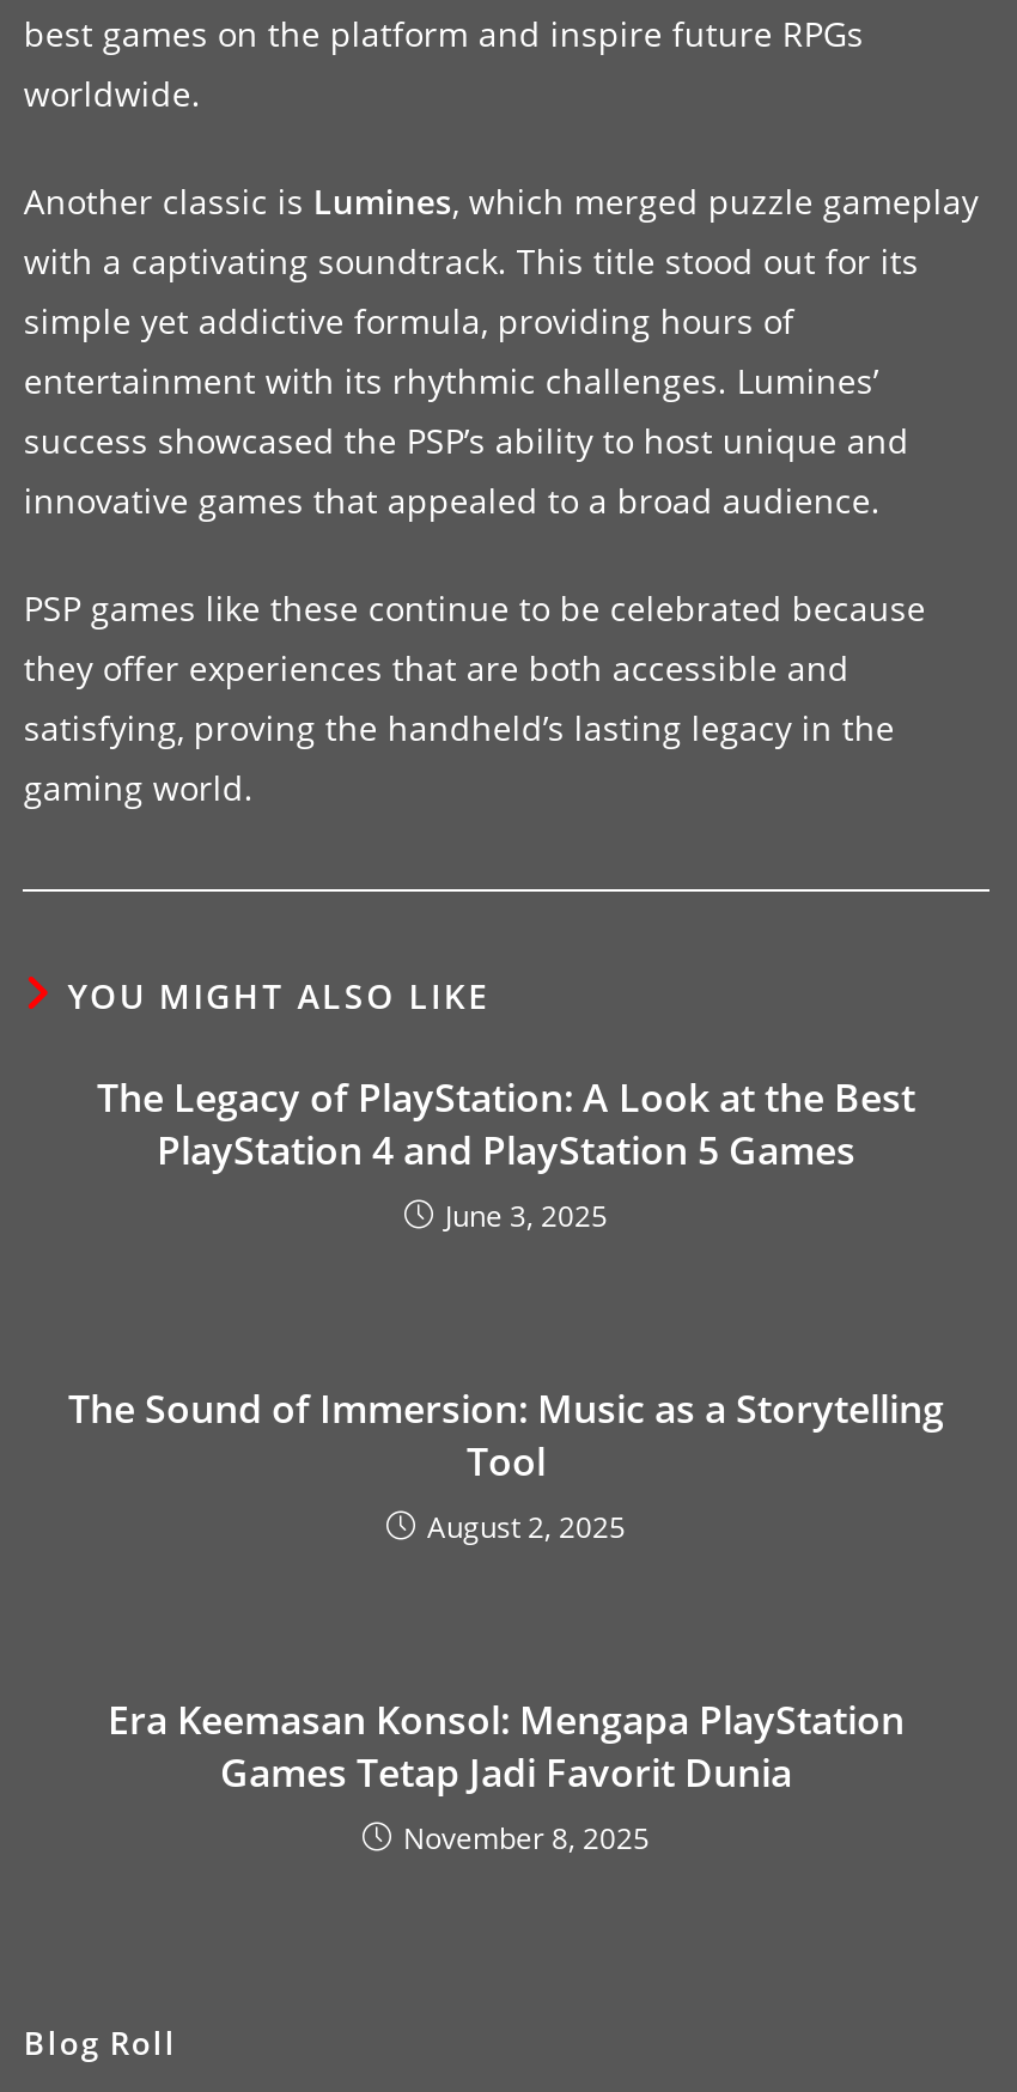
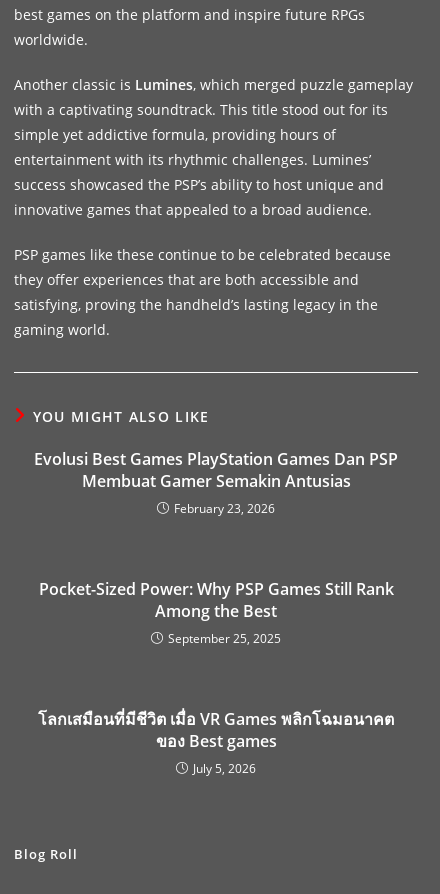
- The Legacy of PlayStation: A Look at the Best
- PlayStation 4 and PlayStation 5 Games
- June 3, 2025
+ Evolusi Best Games PlayStation Games Dan PSP
+ Membuat Gamer Semakin Antusias
+ February 23, 2026

- The Sound of Immersion: Music as a Storytelling
- Tool
- August 2, 2025
+ Pocket-Sized Power: Why PSP Games Still Rank
+ Among the Best
+ September 25, 2025

- Era Keemasan Konsol: Mengapa PlayStation
- Games Tetap Jadi Favorit Dunia
- November 8, 2025
+ โลกเสมือนที่มีชีวิต เมื่อ VR Games พลิกโฉมอนาคต
+ ของ Best games
+ July 5, 2026
